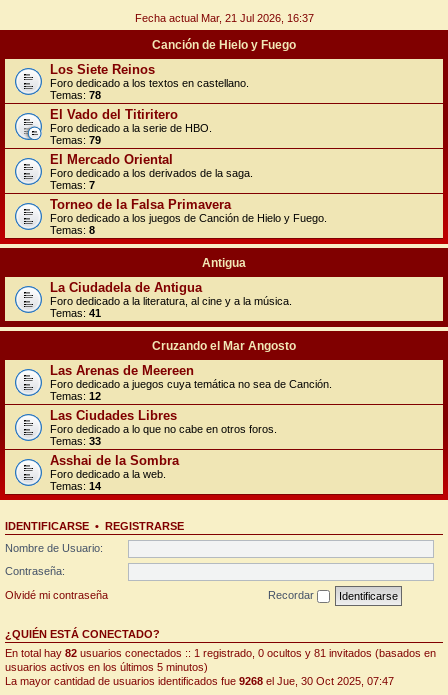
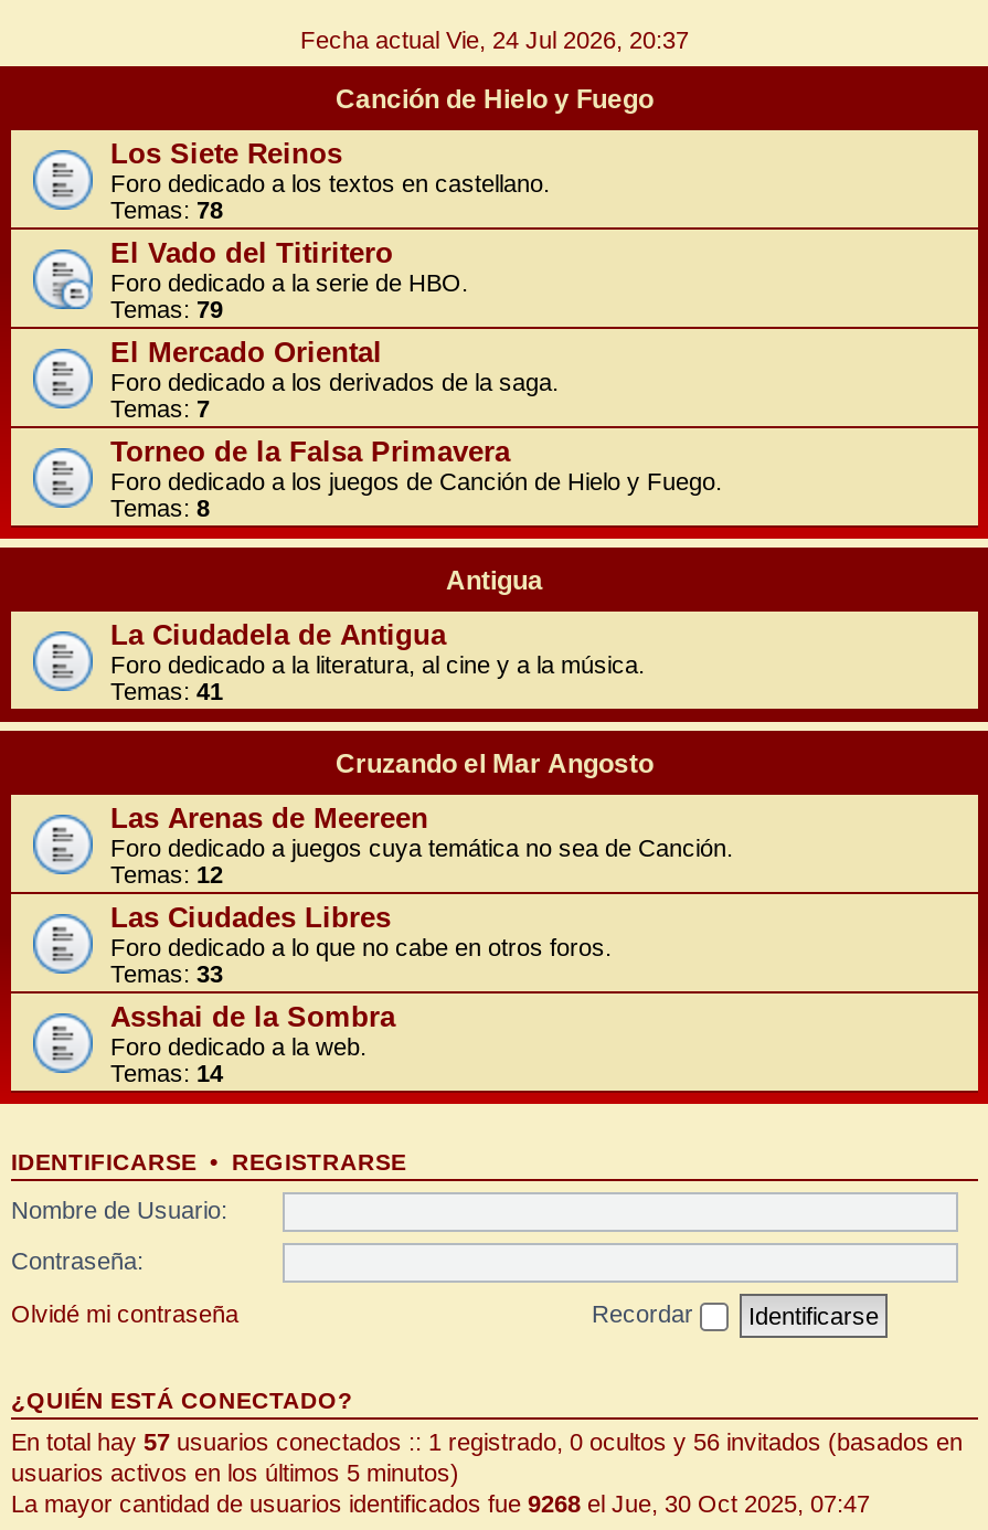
- Fecha actual Mar, 21 Jul 2026, 16:37
+ Fecha actual Vie, 24 Jul 2026, 20:37

- En total hay 82 usuarios conectados :: 1 registrado, 0 ocultos y 81 invitados (basados en
+ En total hay 57 usuarios conectados :: 1 registrado, 0 ocultos y 56 invitados (basados en
